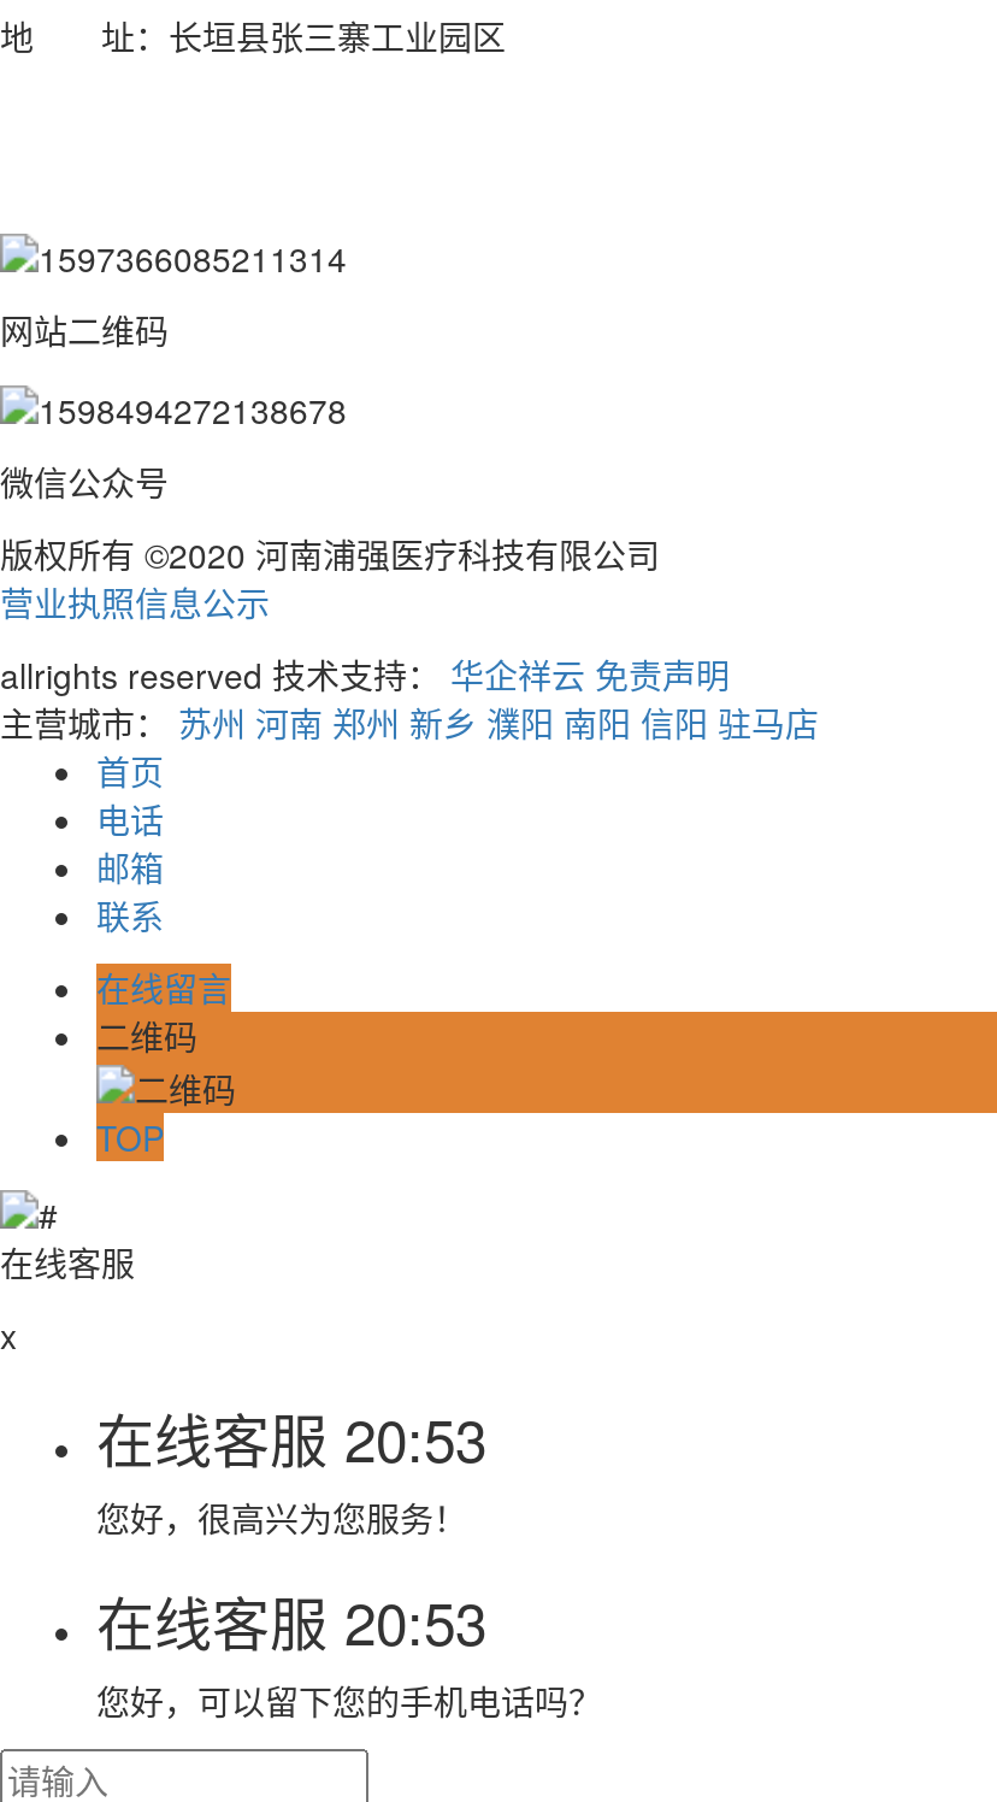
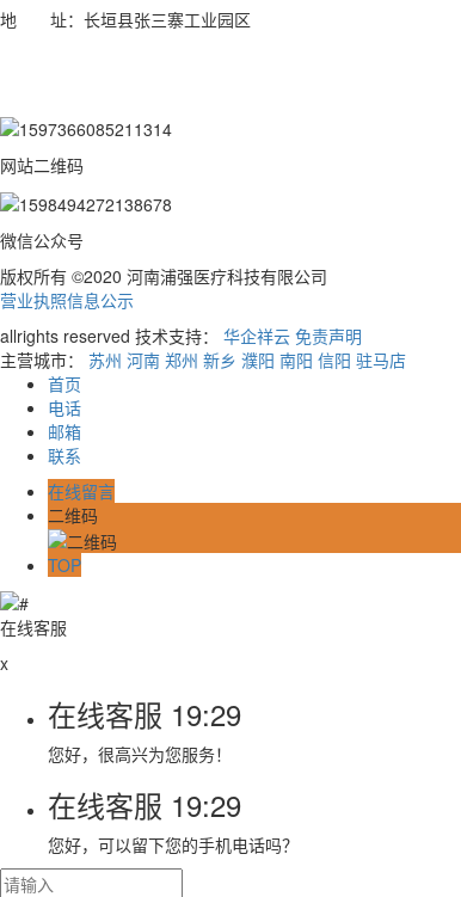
- 在线客服20:53
+ 在线客服19:29

- 在线客服20:53
+ 在线客服19:29
